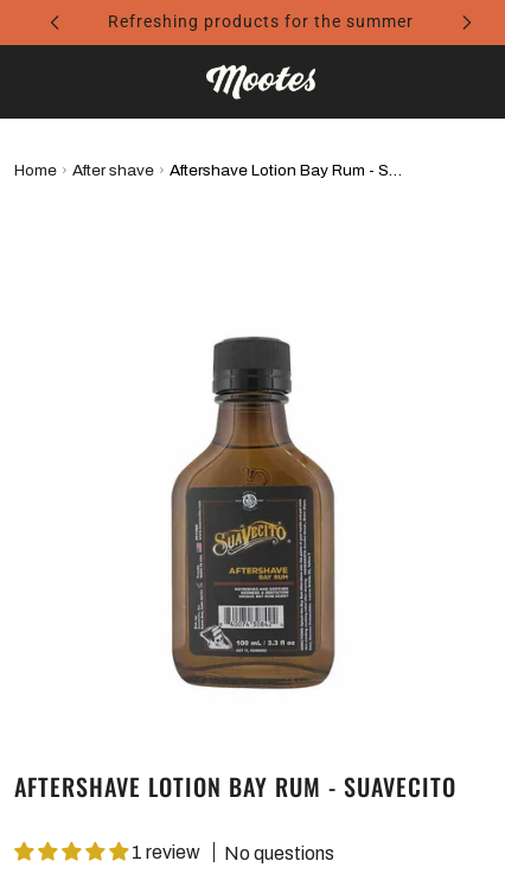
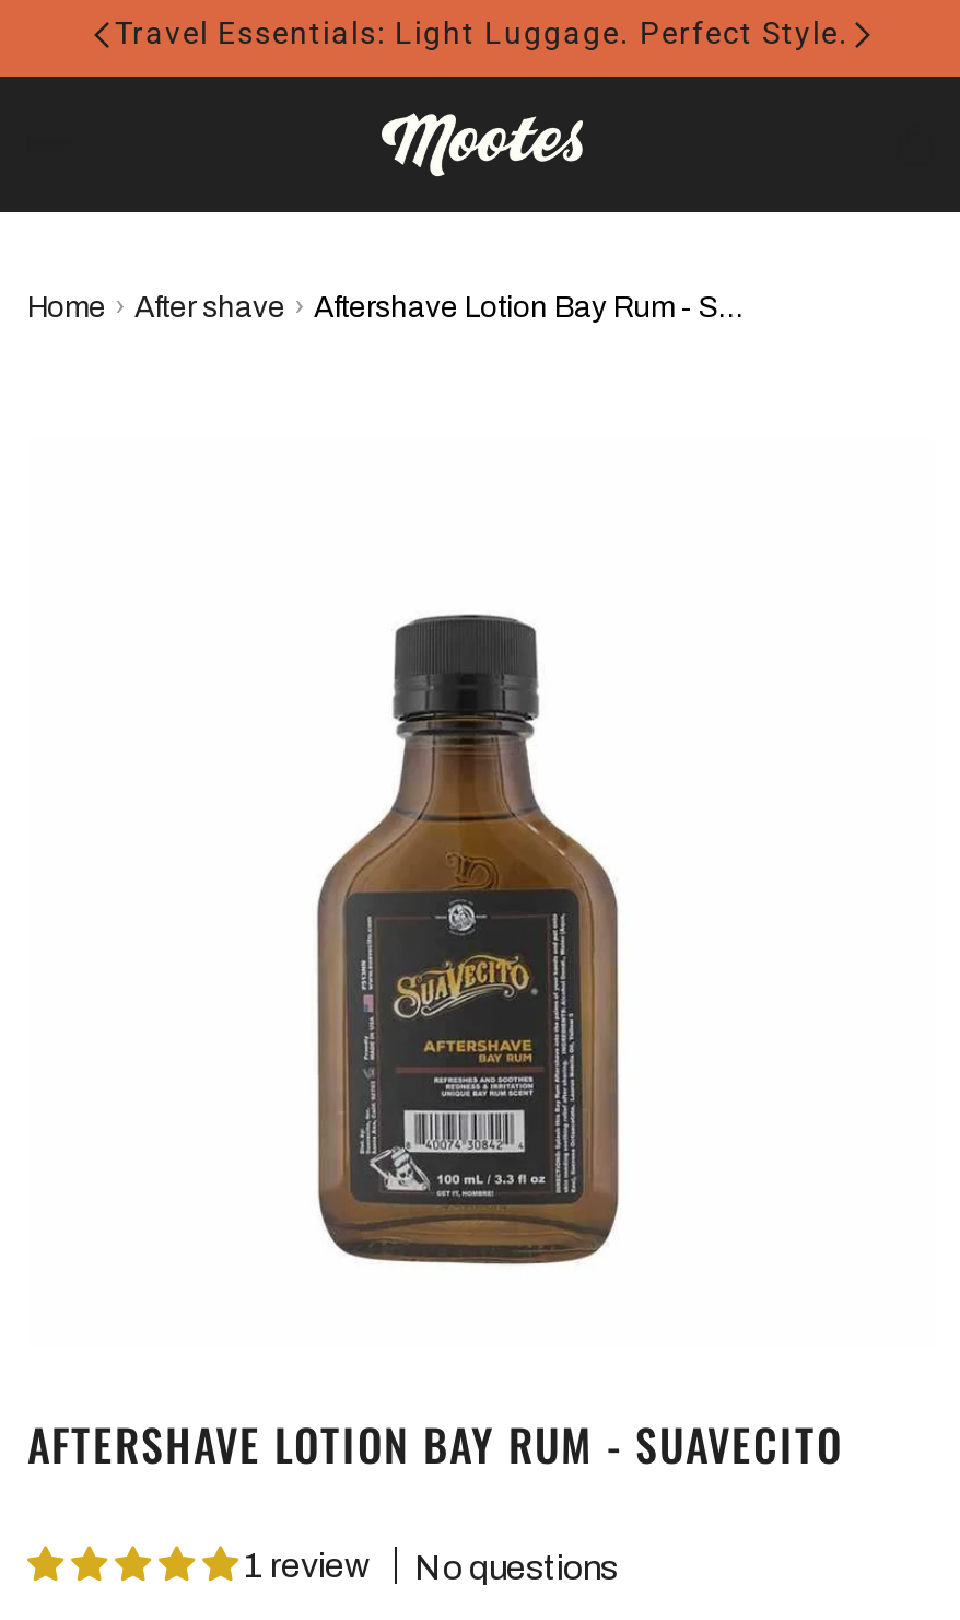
- Refreshing products for the summer
+ Travel Essentials: Light Luggage. Perfect Style.
